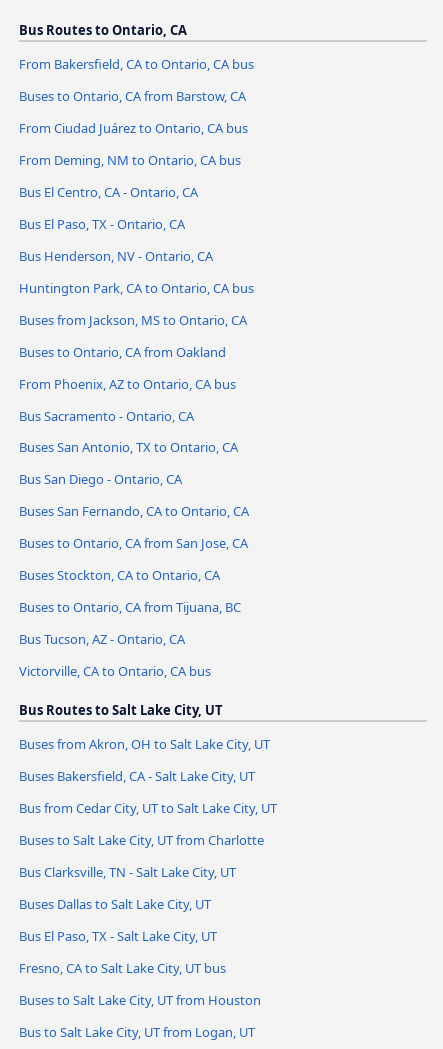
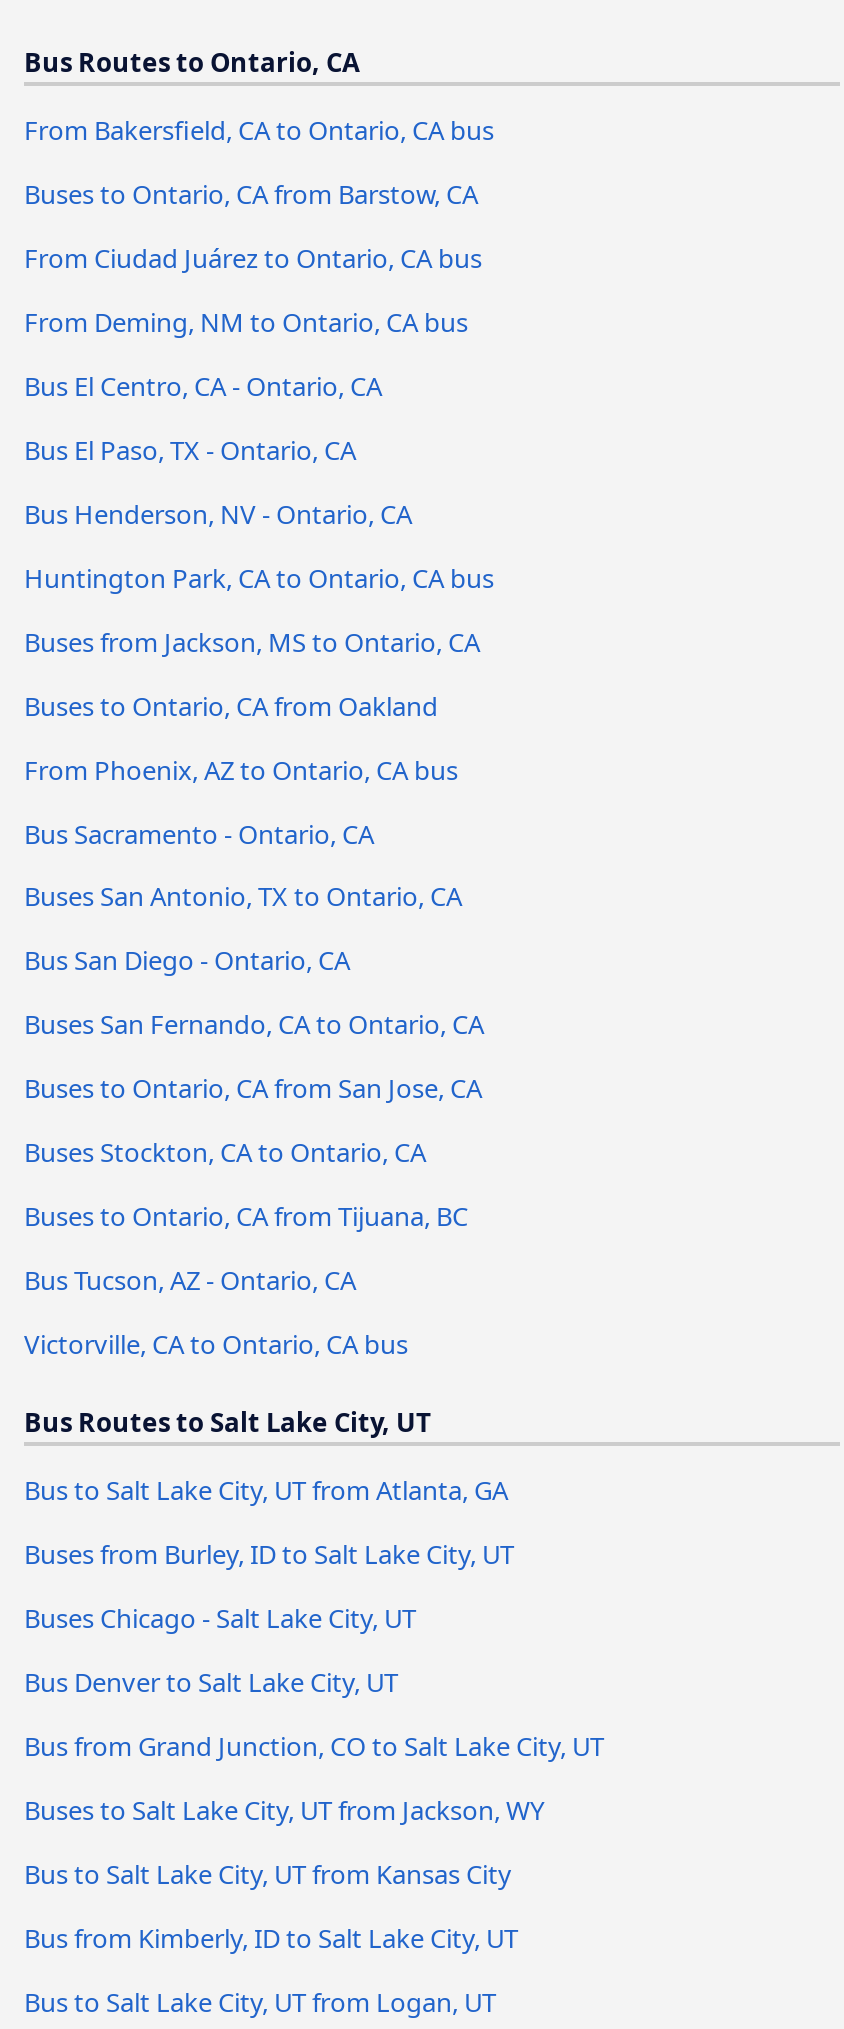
- Buses from Akron, OH to Salt Lake City, UT
- Buses Bakersfield, CA - Salt Lake City, UT
- Bus from Cedar City, UT to Salt Lake City, UT
- Buses to Salt Lake City, UT from Charlotte
- Bus Clarksville, TN - Salt Lake City, UT
- Buses Dallas to Salt Lake City, UT
- Bus El Paso, TX - Salt Lake City, UT
- Fresno, CA to Salt Lake City, UT bus
- Buses to Salt Lake City, UT from Houston
+ Bus to Salt Lake City, UT from Atlanta, GA
+ Buses from Burley, ID to Salt Lake City, UT
+ Buses Chicago - Salt Lake City, UT
+ Bus Denver to Salt Lake City, UT
+ Bus from Grand Junction, CO to Salt Lake City, UT
+ Buses to Salt Lake City, UT from Jackson, WY
+ Bus to Salt Lake City, UT from Kansas City
+ Bus from Kimberly, ID to Salt Lake City, UT
